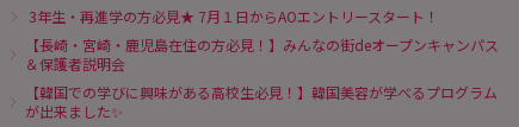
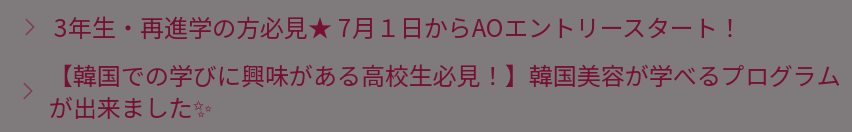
- 【長崎・宮崎・鹿児島在住の方必見！】みんなの街deオープンキャンパス
- ＆保護者説明会
